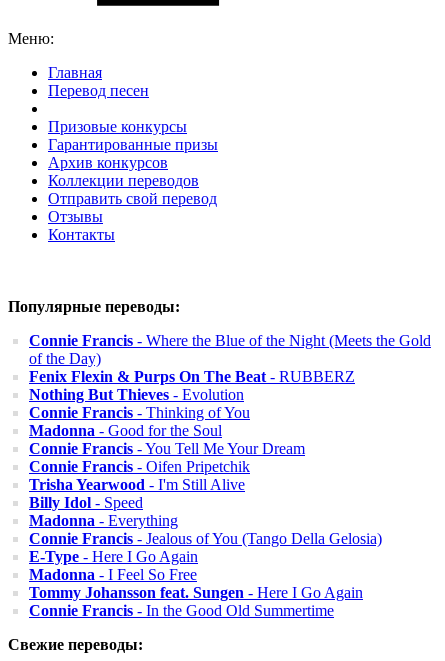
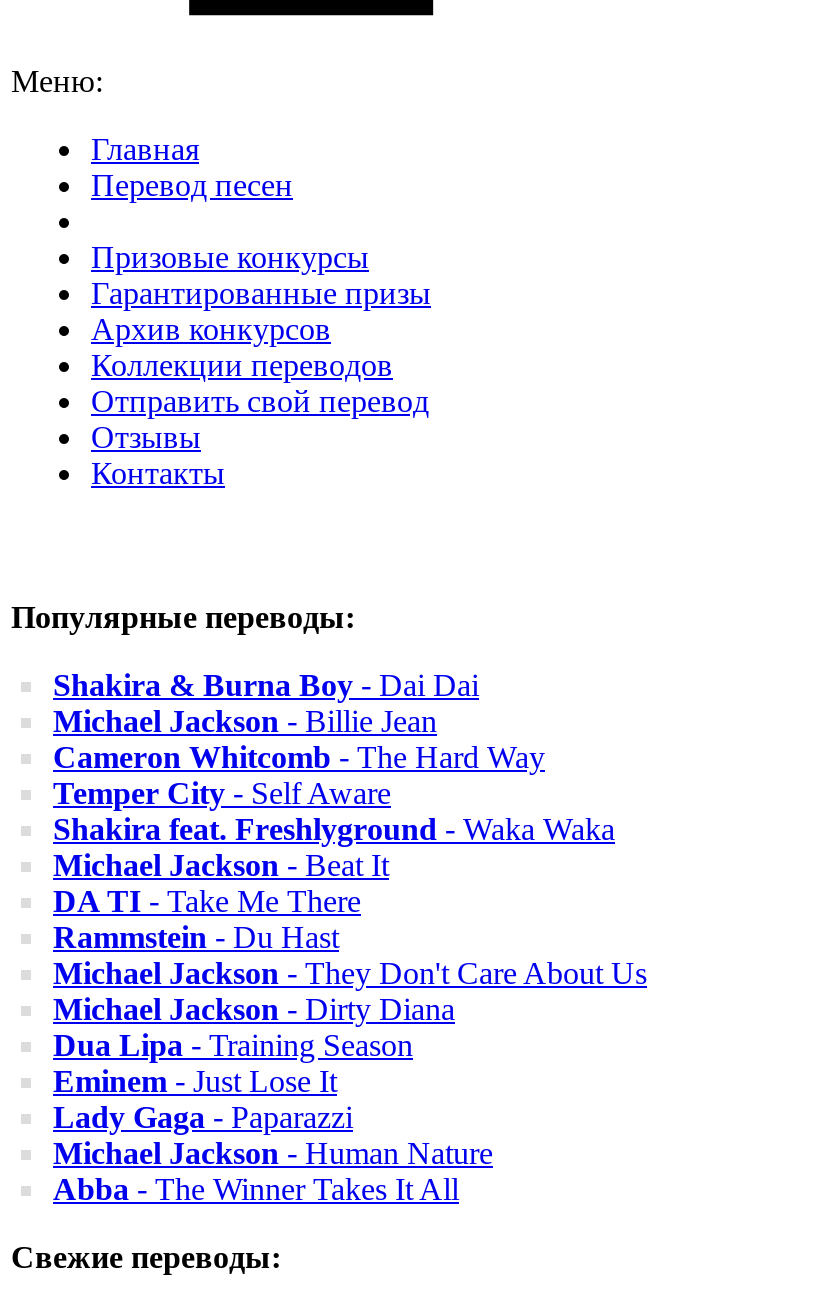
- Connie Francis - Where the Blue of the Night (Meets the Gold
- of the Day)
- Fenix Flexin & Purps On The Beat - RUBBERZ
- Nothing But Thieves - Evolution
- Connie Francis - Thinking of You
- Madonna - Good for the Soul
- Connie Francis - You Tell Me Your Dream
- Connie Francis - Oifen Pripetchik
- Trisha Yearwood - I'm Still Alive
- Billy Idol - Speed
- Madonna - Everything
- Connie Francis - Jealous of You (Tango Della Gelosia)
- E-Type - Here I Go Again
- Madonna - I Feel So Free
- Tommy Johansson feat. Sungen - Here I Go Again
- Connie Francis - In the Good Old Summertime
+ Shakira & Burna Boy - Dai Dai
+ Michael Jackson - Billie Jean
+ Cameron Whitcomb - The Hard Way
+ Temper City - Self Aware
+ Shakira feat. Freshlyground - Waka Waka
+ Michael Jackson - Beat It
+ DA TI - Take Me There
+ Rammstein - Du Hast
+ Michael Jackson - They Don't Care About Us
+ Michael Jackson - Dirty Diana
+ Dua Lipa - Training Season
+ Eminem - Just Lose It
+ Lady Gaga - Paparazzi
+ Michael Jackson - Human Nature
+ Abba - The Winner Takes It All
